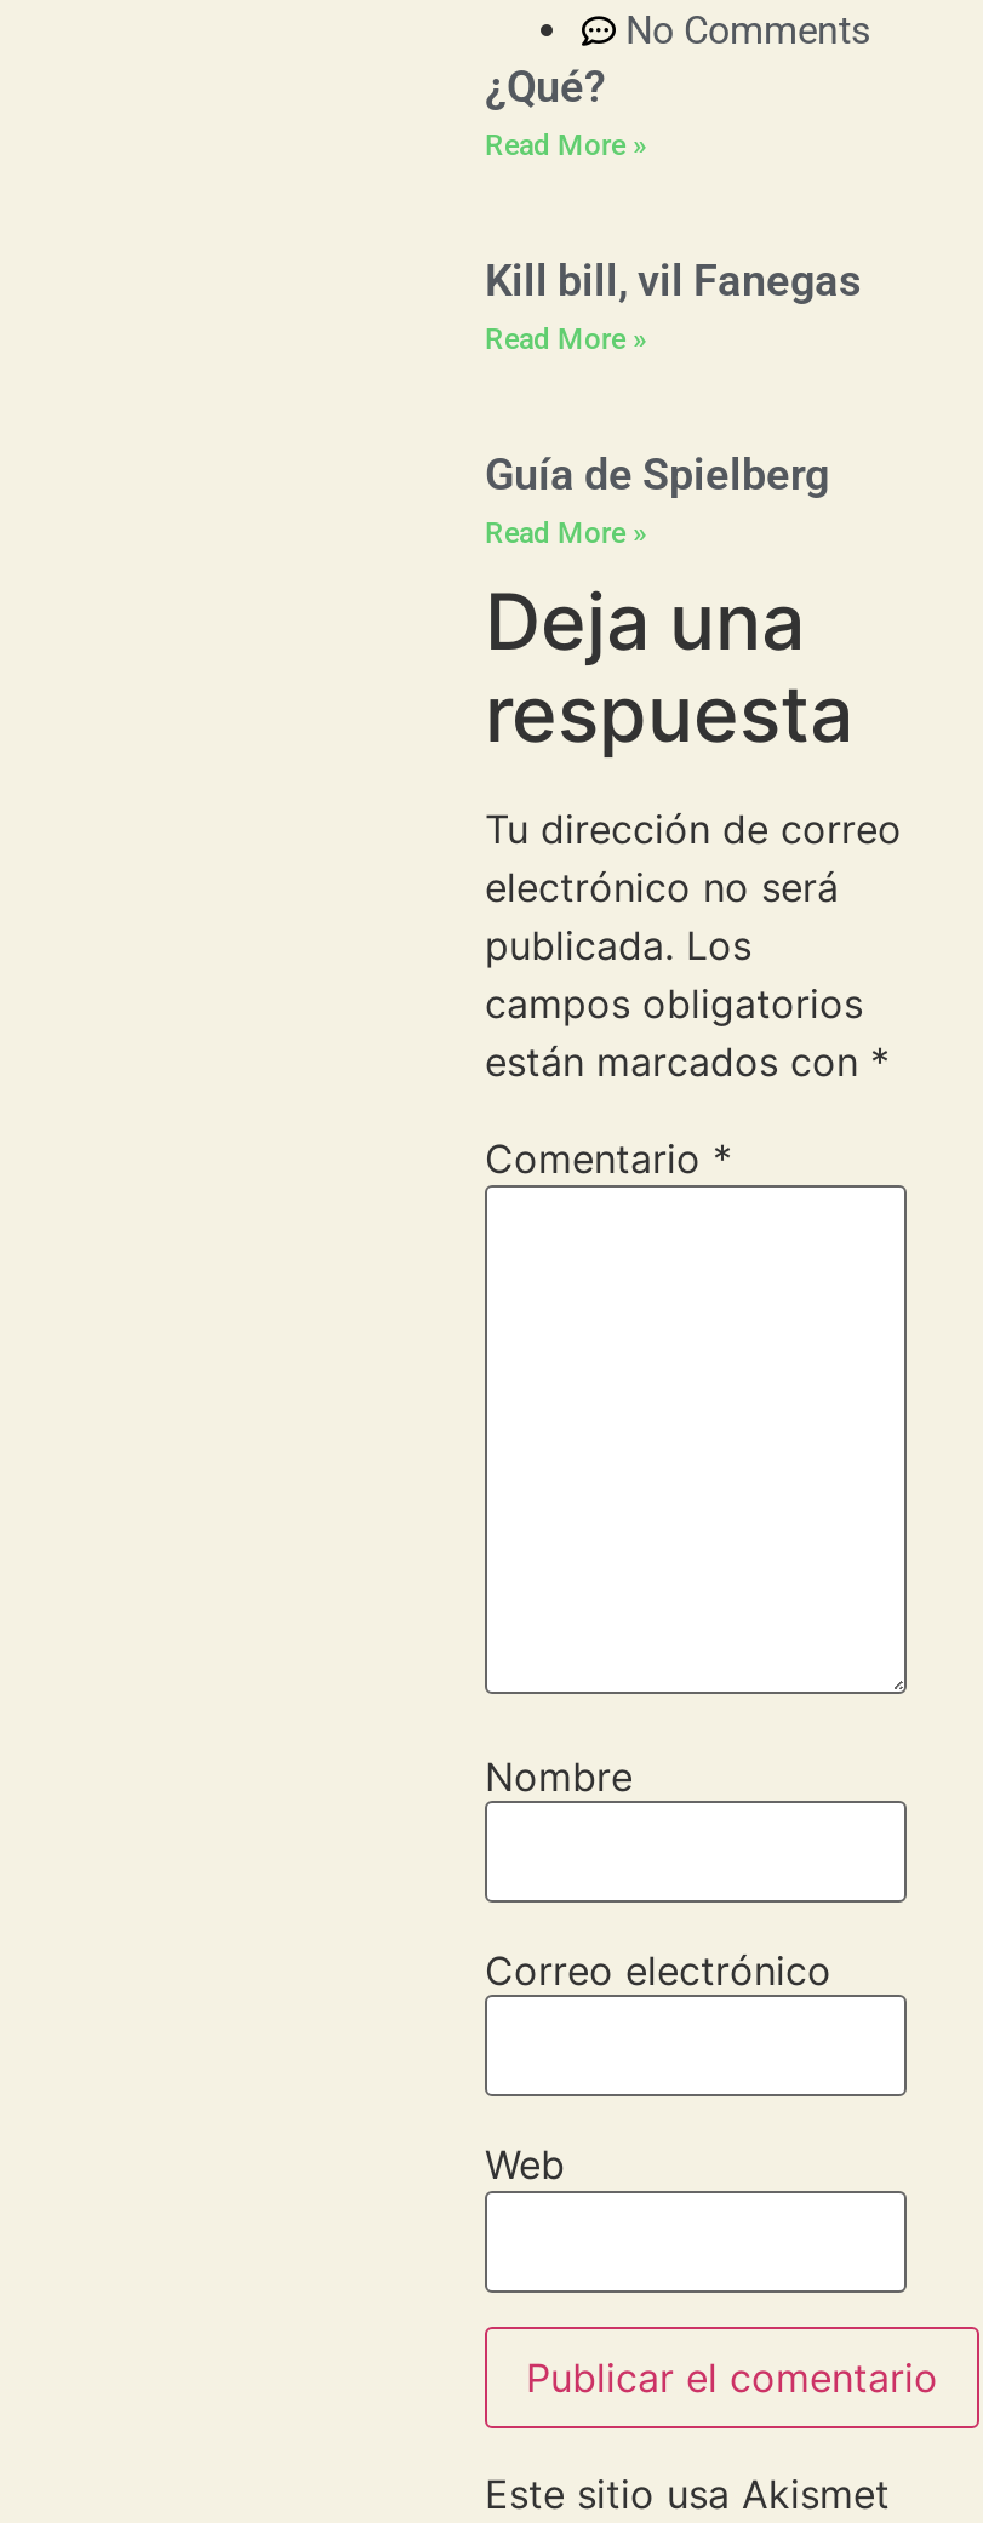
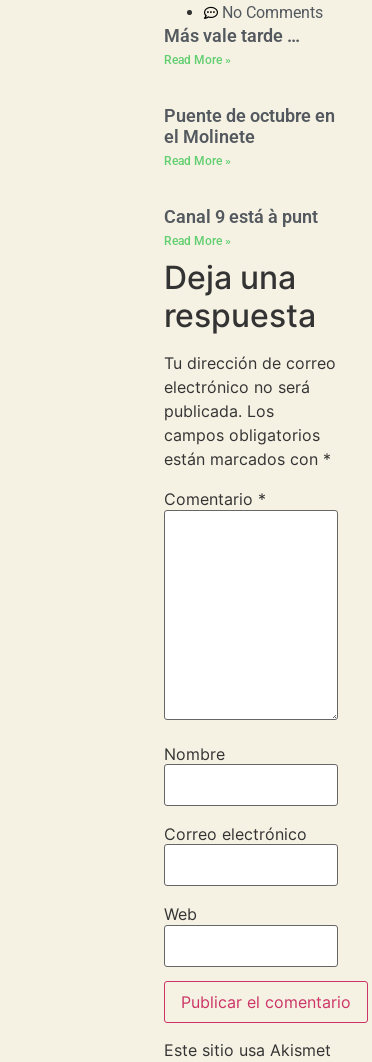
- ¿Qué?
+ Más vale tarde …

- Kill bill, vil Fanegas
+ Puente de octubre en
+ el Molinete

- Guía de Spielberg
+ Canal 9 está à punt
